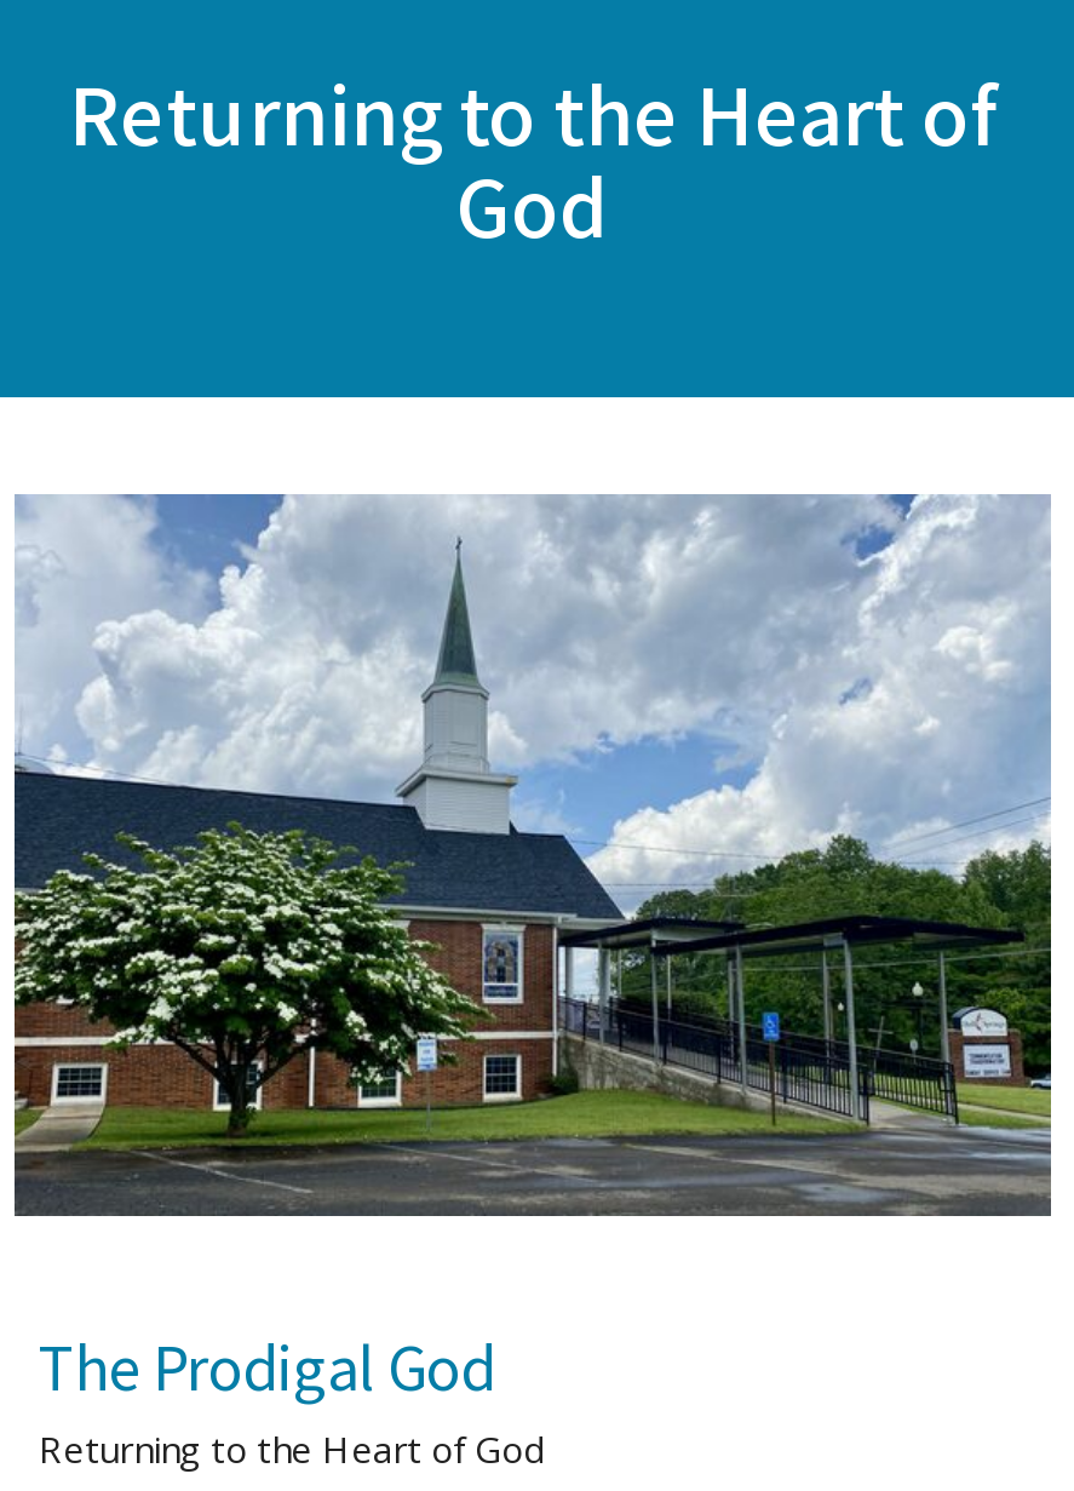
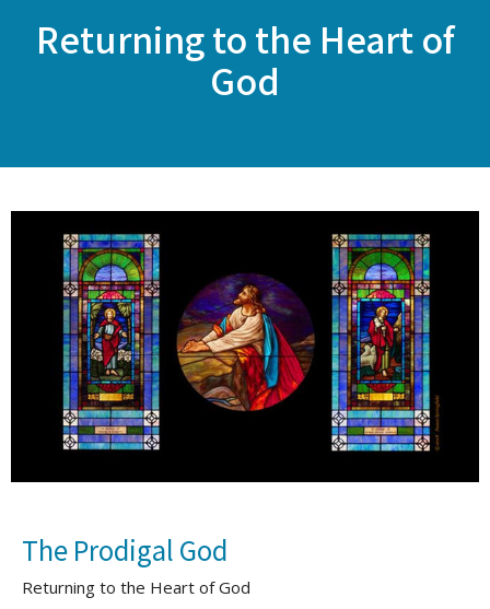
- [image]
+ [image]
